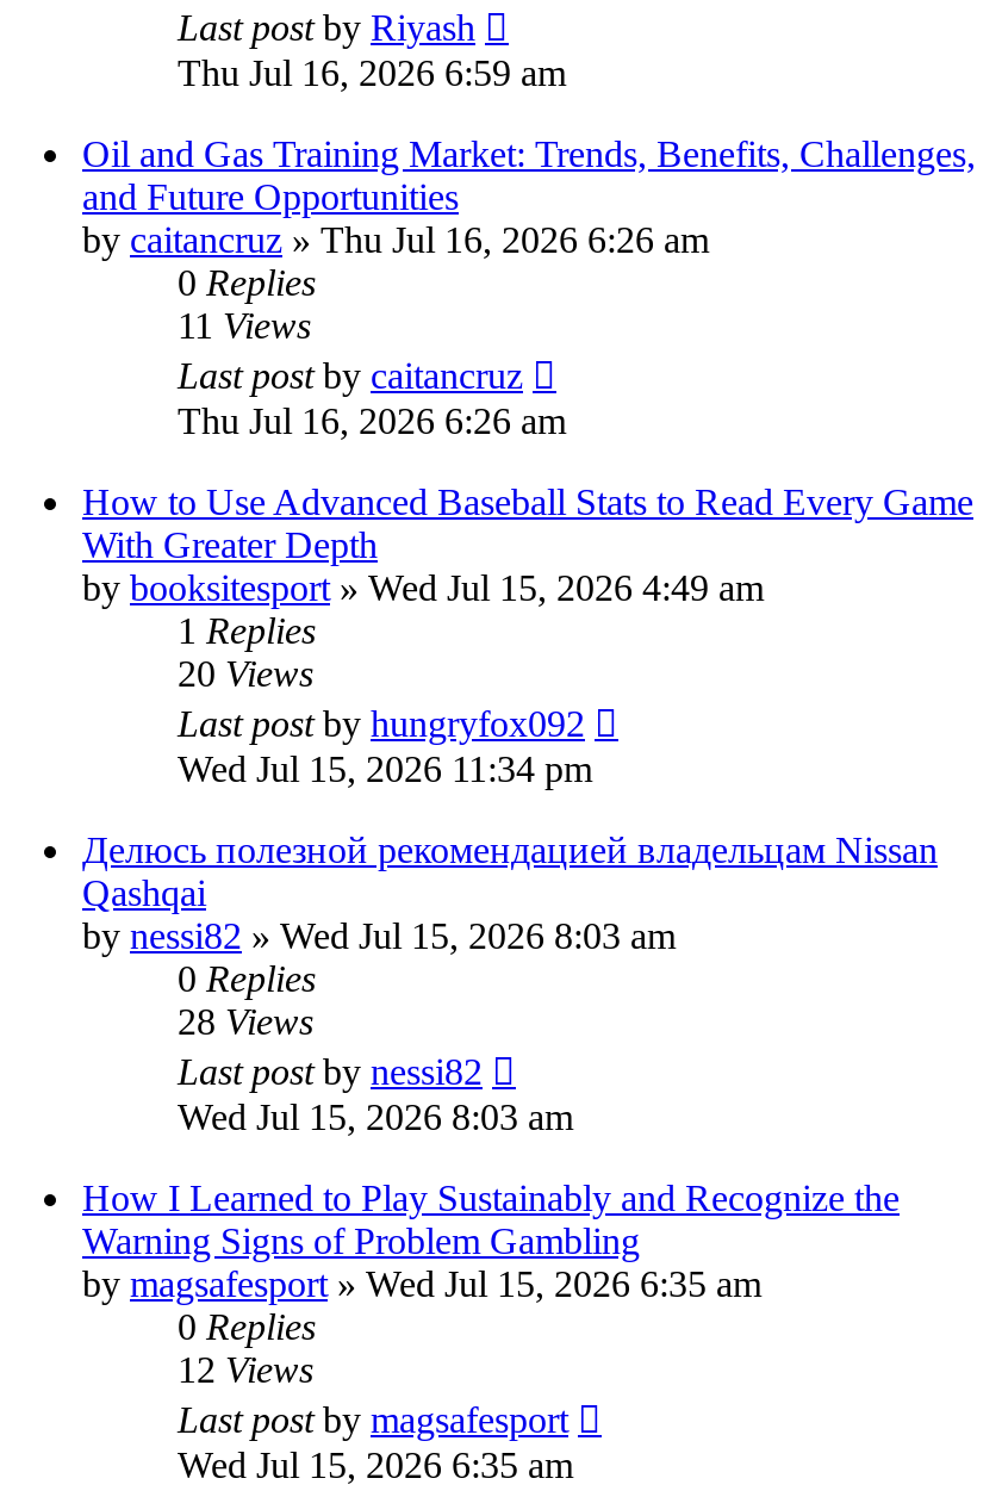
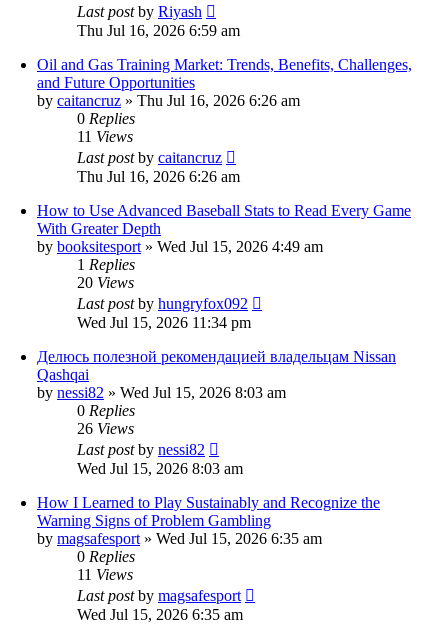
- 28 Views
+ 26 Views

- 12 Views
+ 11 Views
